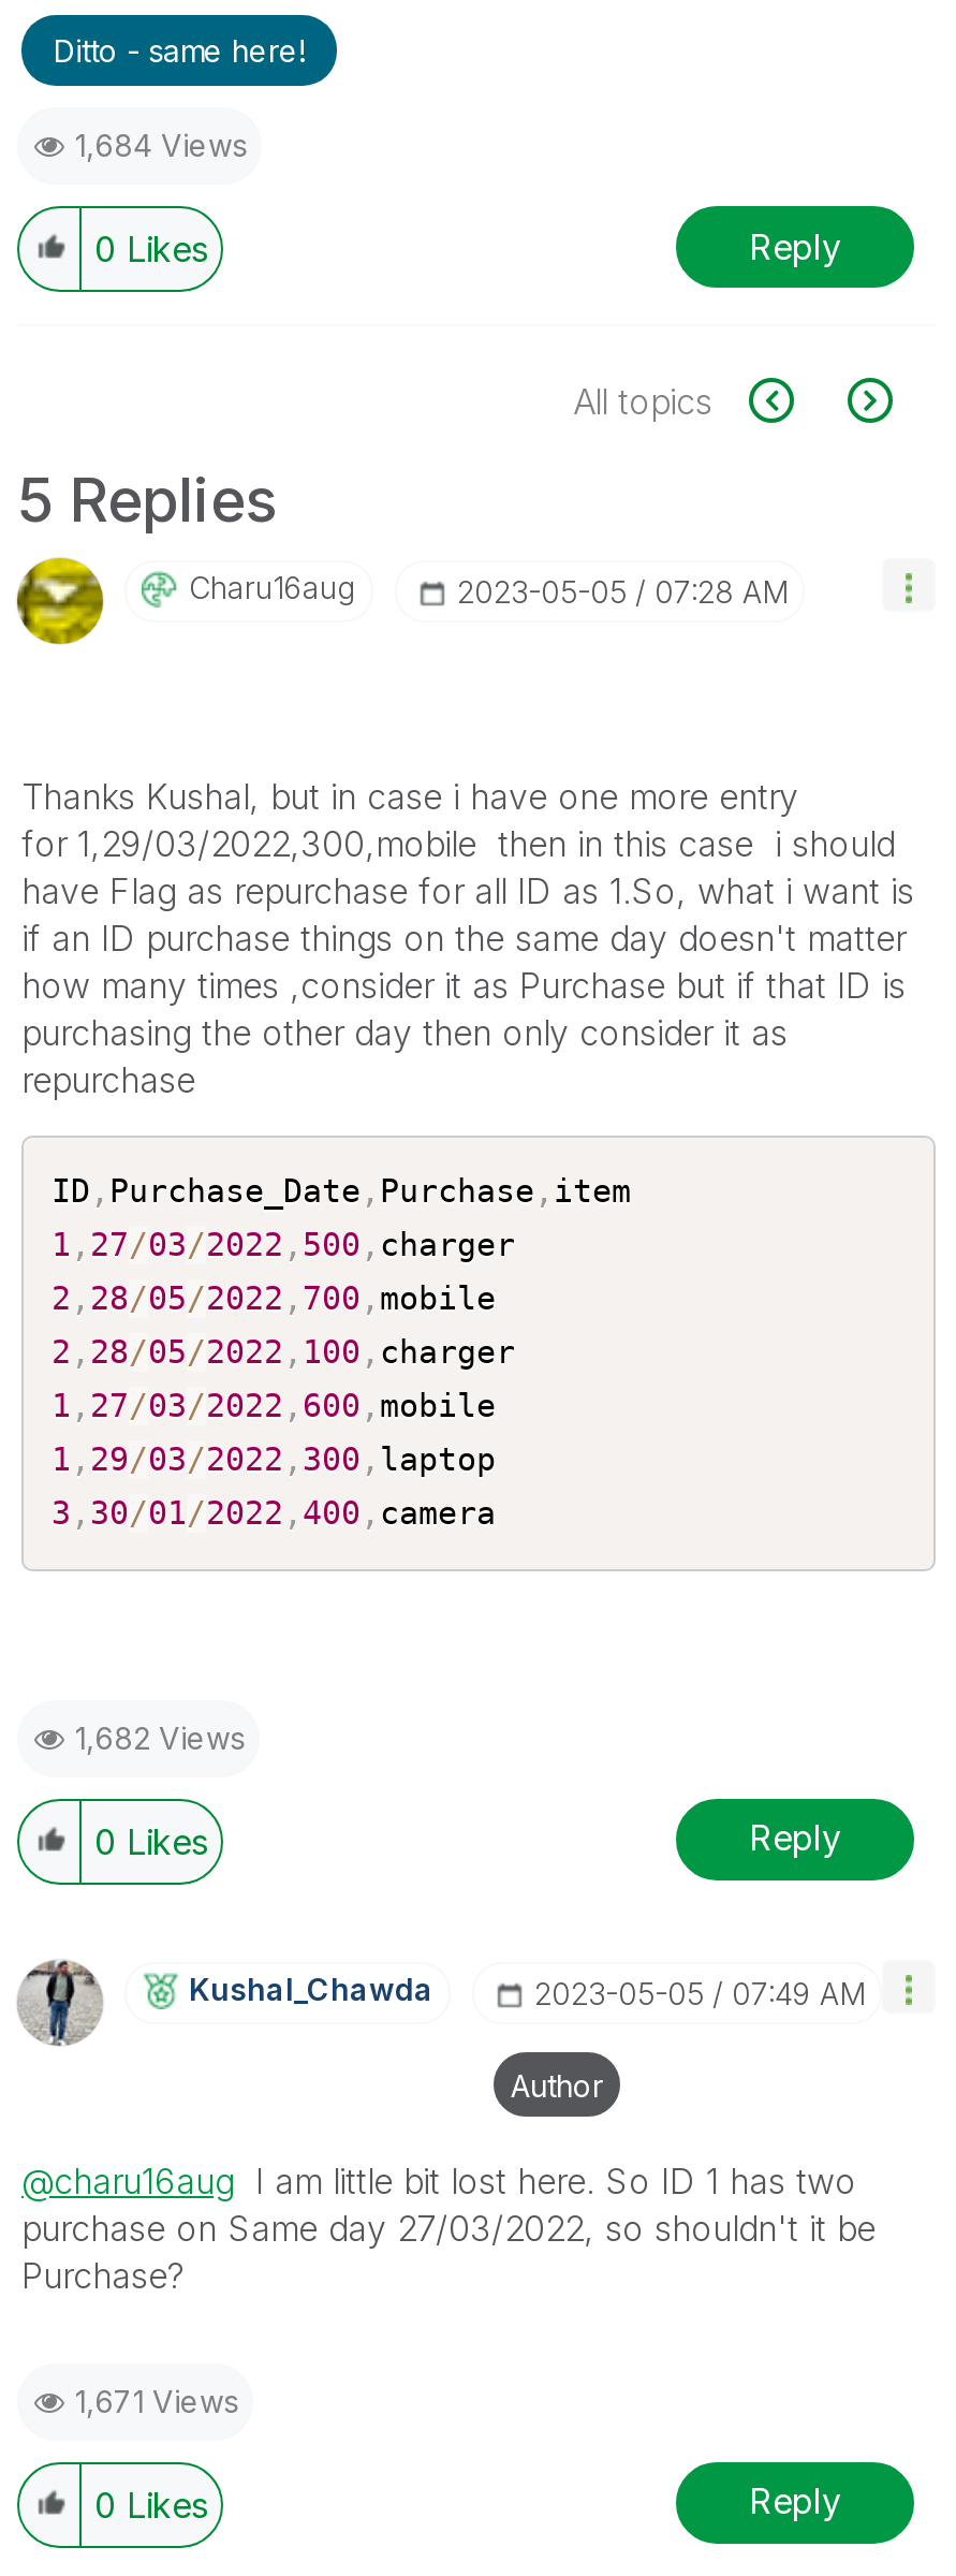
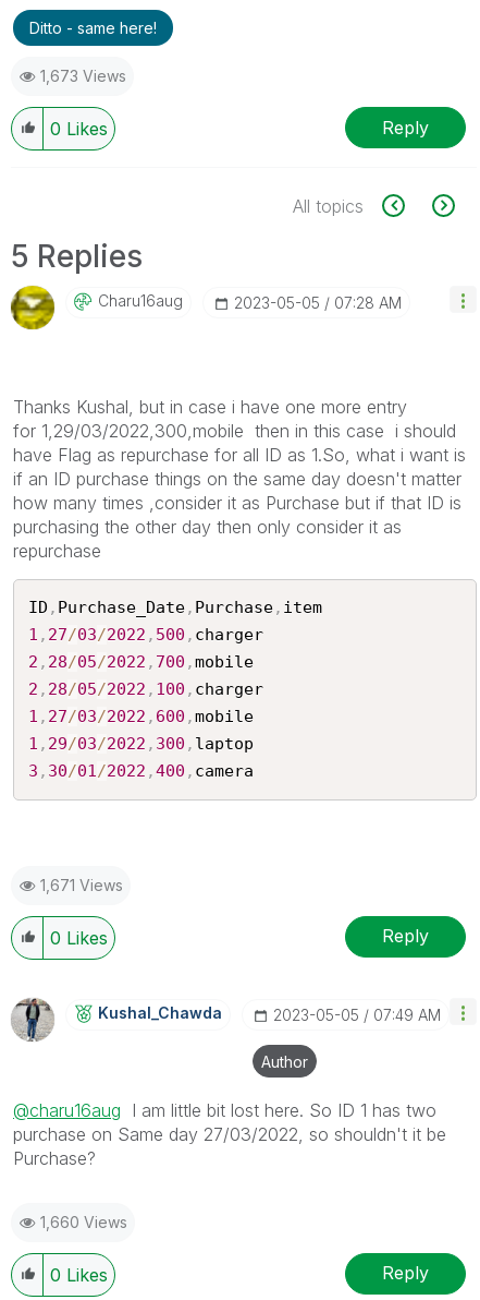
- 1,684 Views
+ 1,673 Views

- 1,682 Views
+ 1,671 Views

- 1,671 Views
+ 1,660 Views
